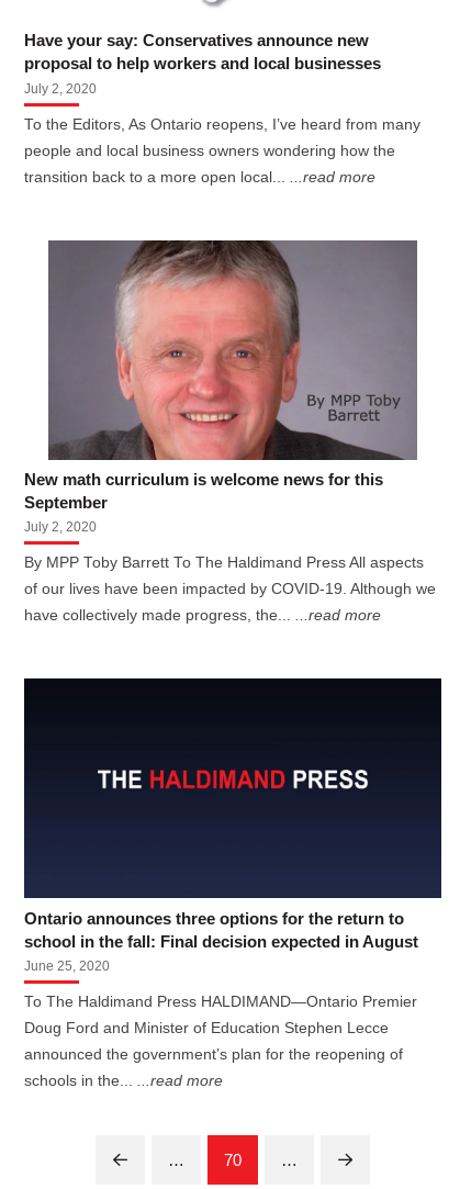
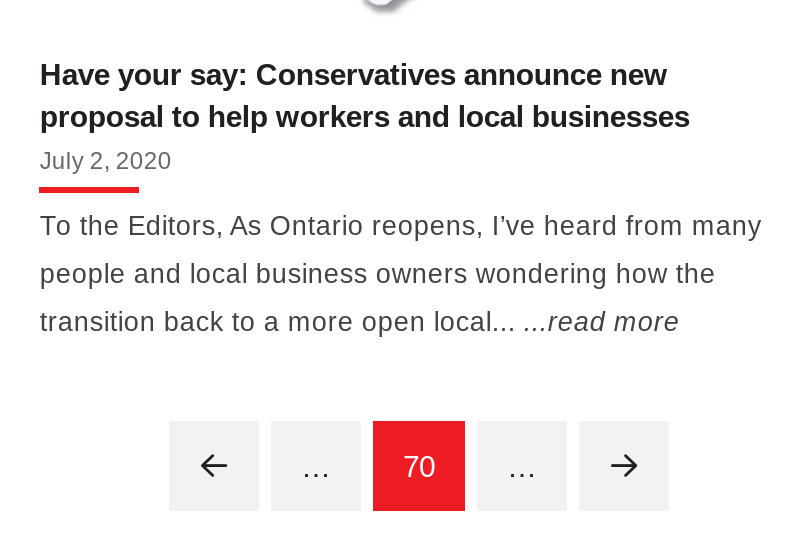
- [image]
- New math curriculum is welcome news for this
- September
- July 2, 2020
- By MPP Toby Barrett To The Haldimand Press All aspects
- of our lives have been impacted by COVID-19. Although we
- have collectively made progress, the......read more

- [image]
- Ontario announces three options for the return to
- school in the fall: Final decision expected in August
- June 25, 2020
- To The Haldimand Press HALDIMAND—Ontario Premier
- Doug Ford and Minister of Education Stephen Lecce
- announced the government’s plan for the reopening of
- schools in the......read more
